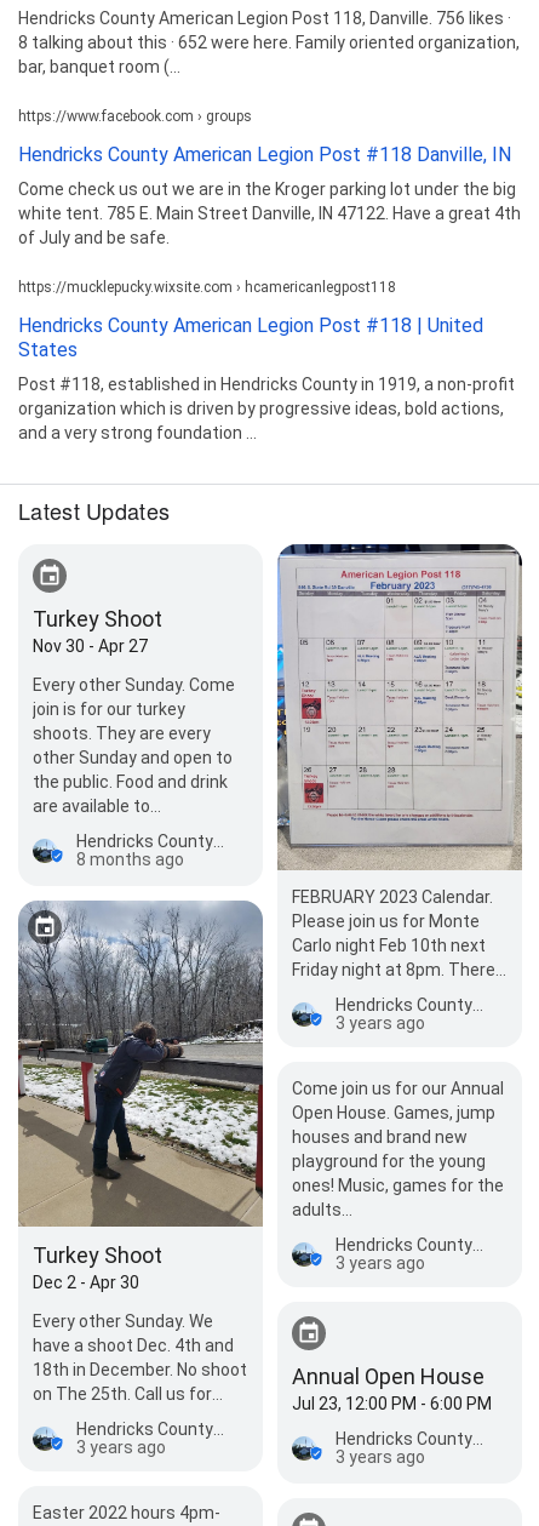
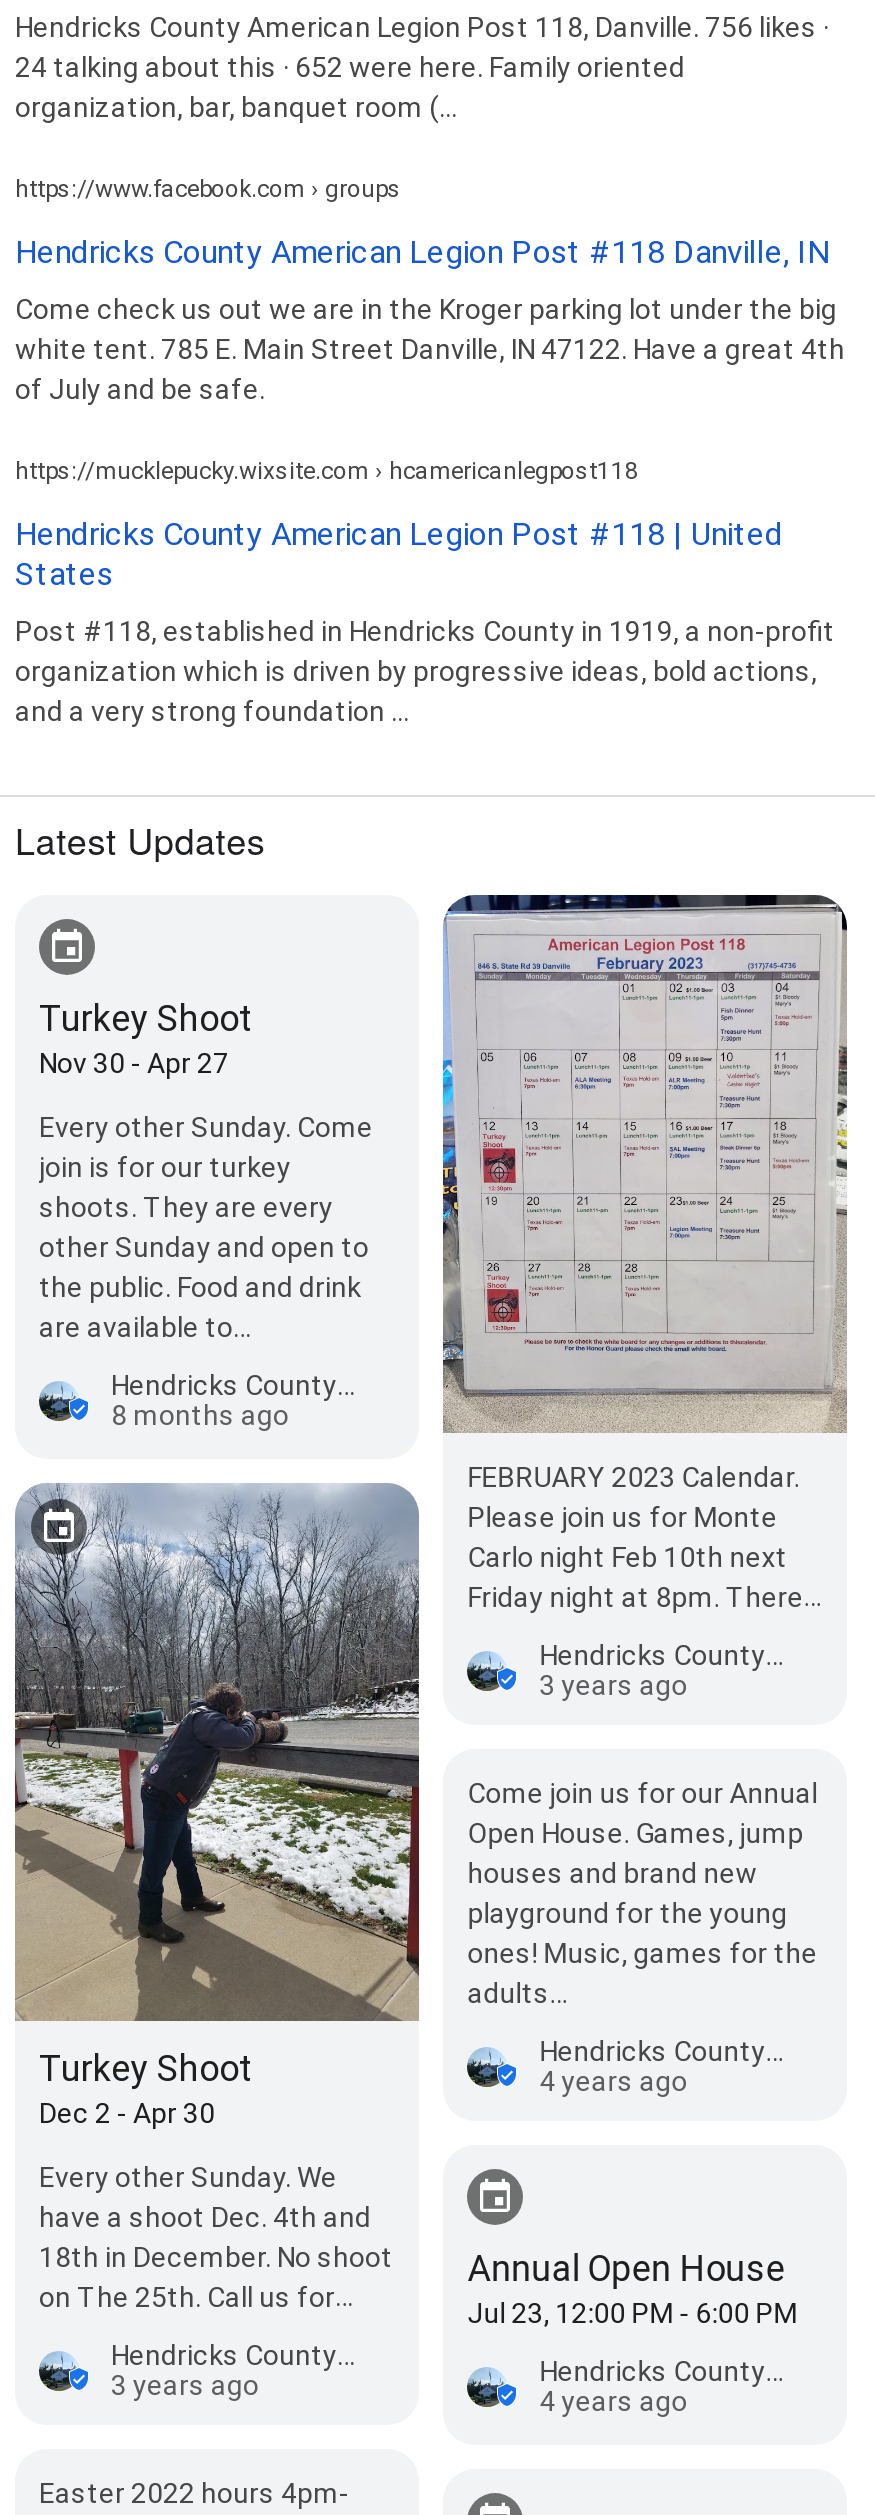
- 8 talking about this · 652 were here. Family oriented organization,
- bar, banquet room (...
+ 24 talking about this · 652 were here. Family oriented
+ organization, bar, banquet room (...

- 3 years ago
+ 4 years ago

- 3 years ago
+ 4 years ago
